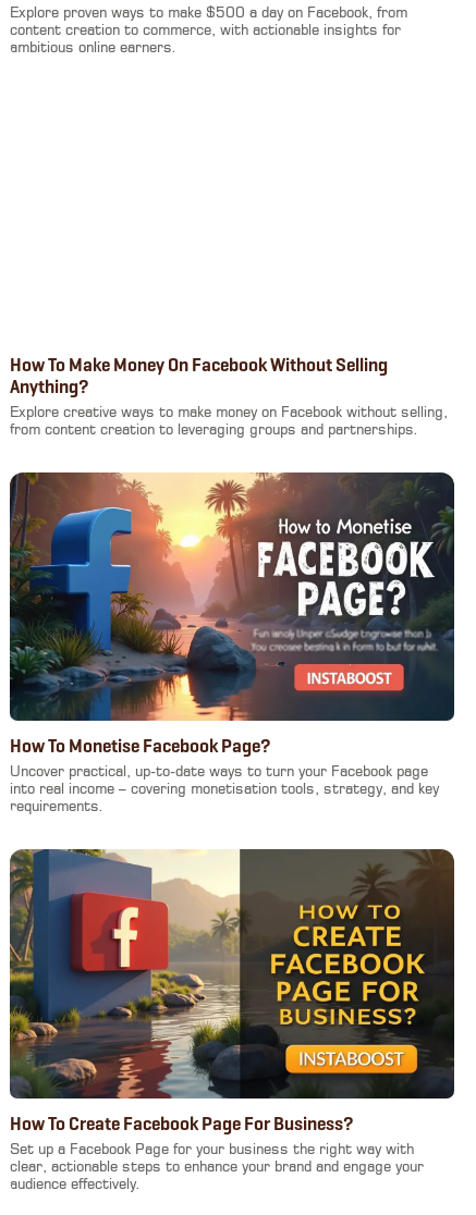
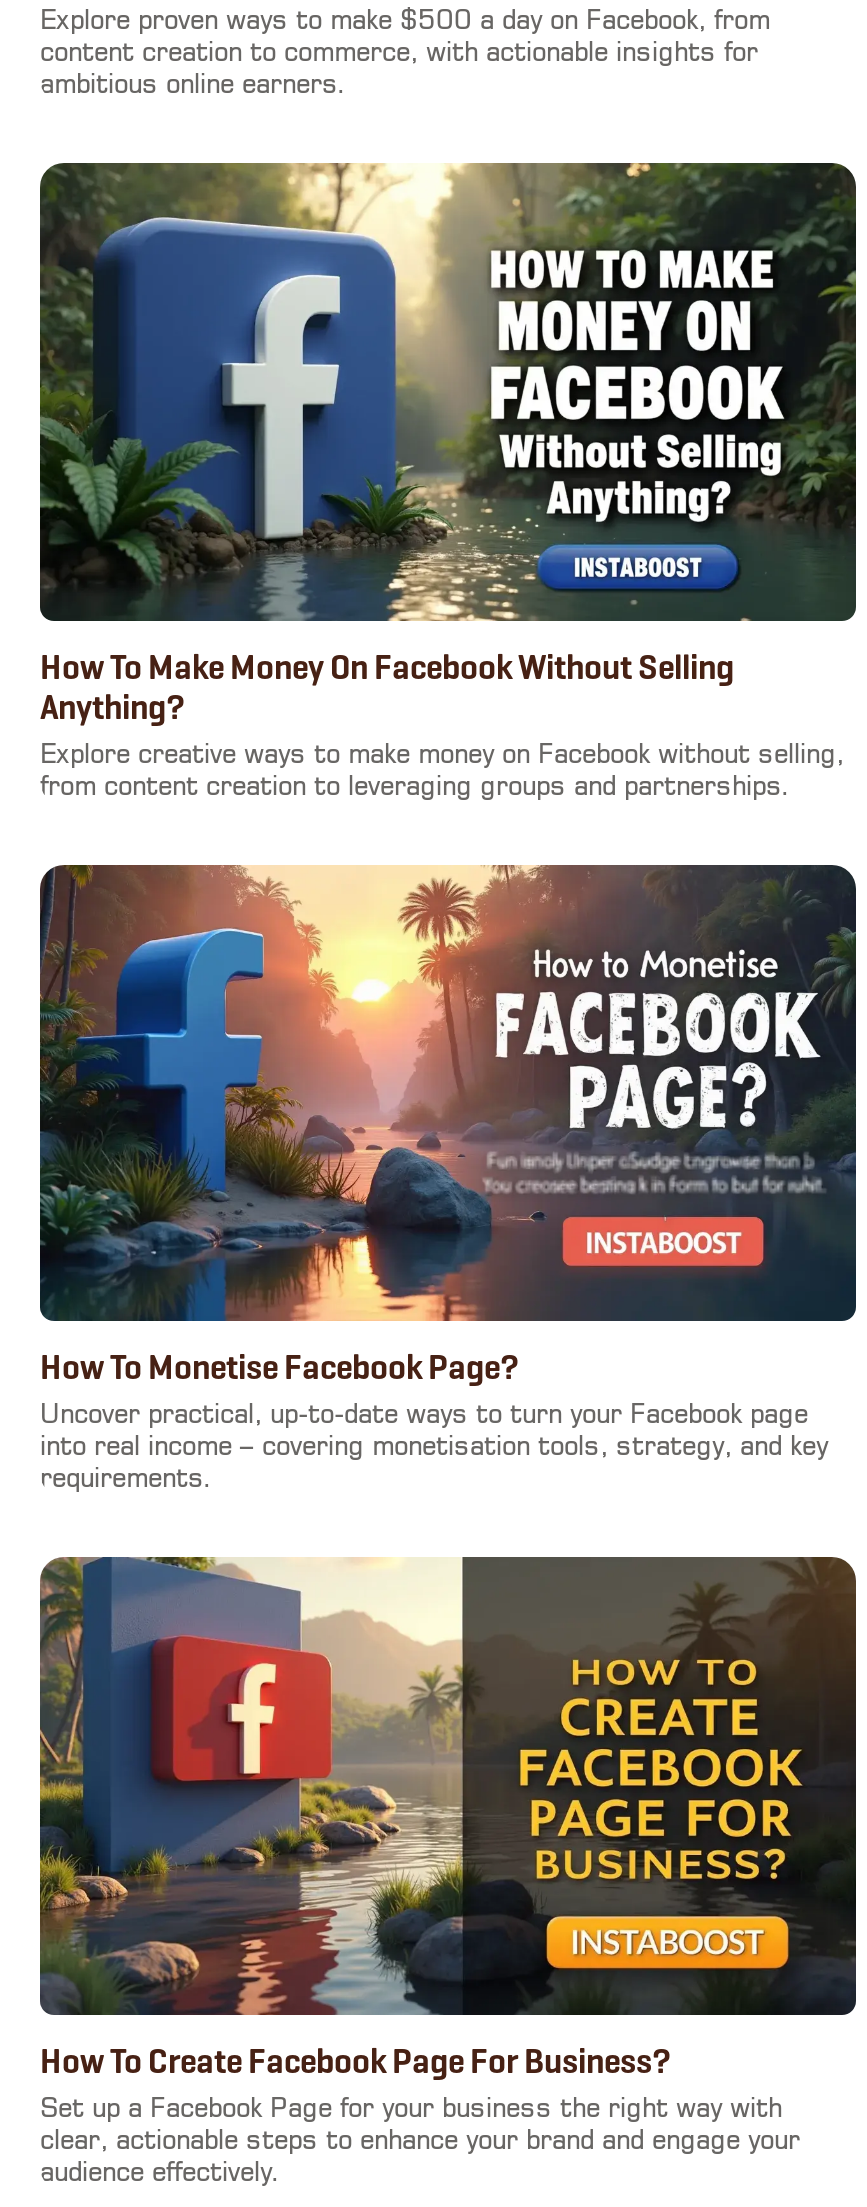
+ [image]
